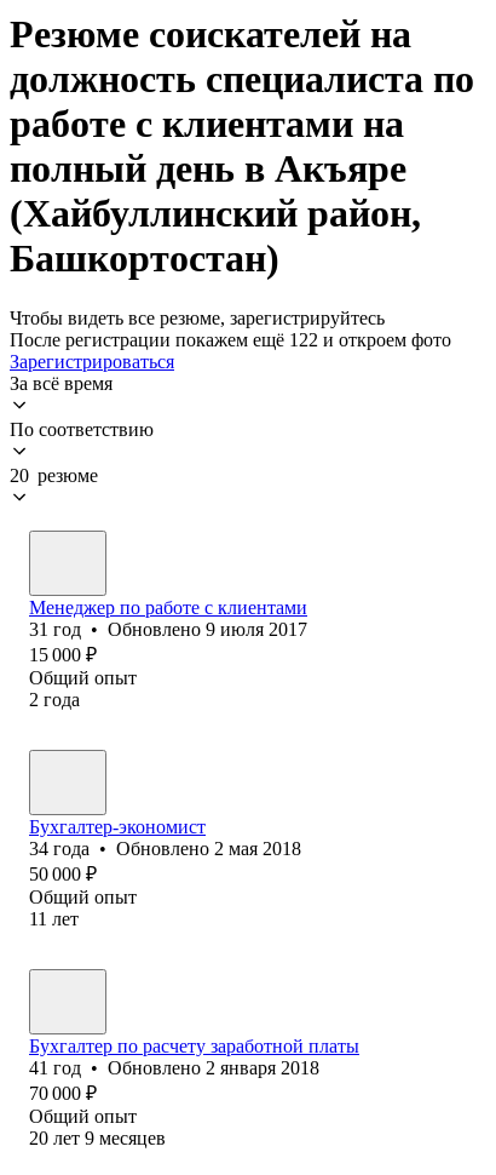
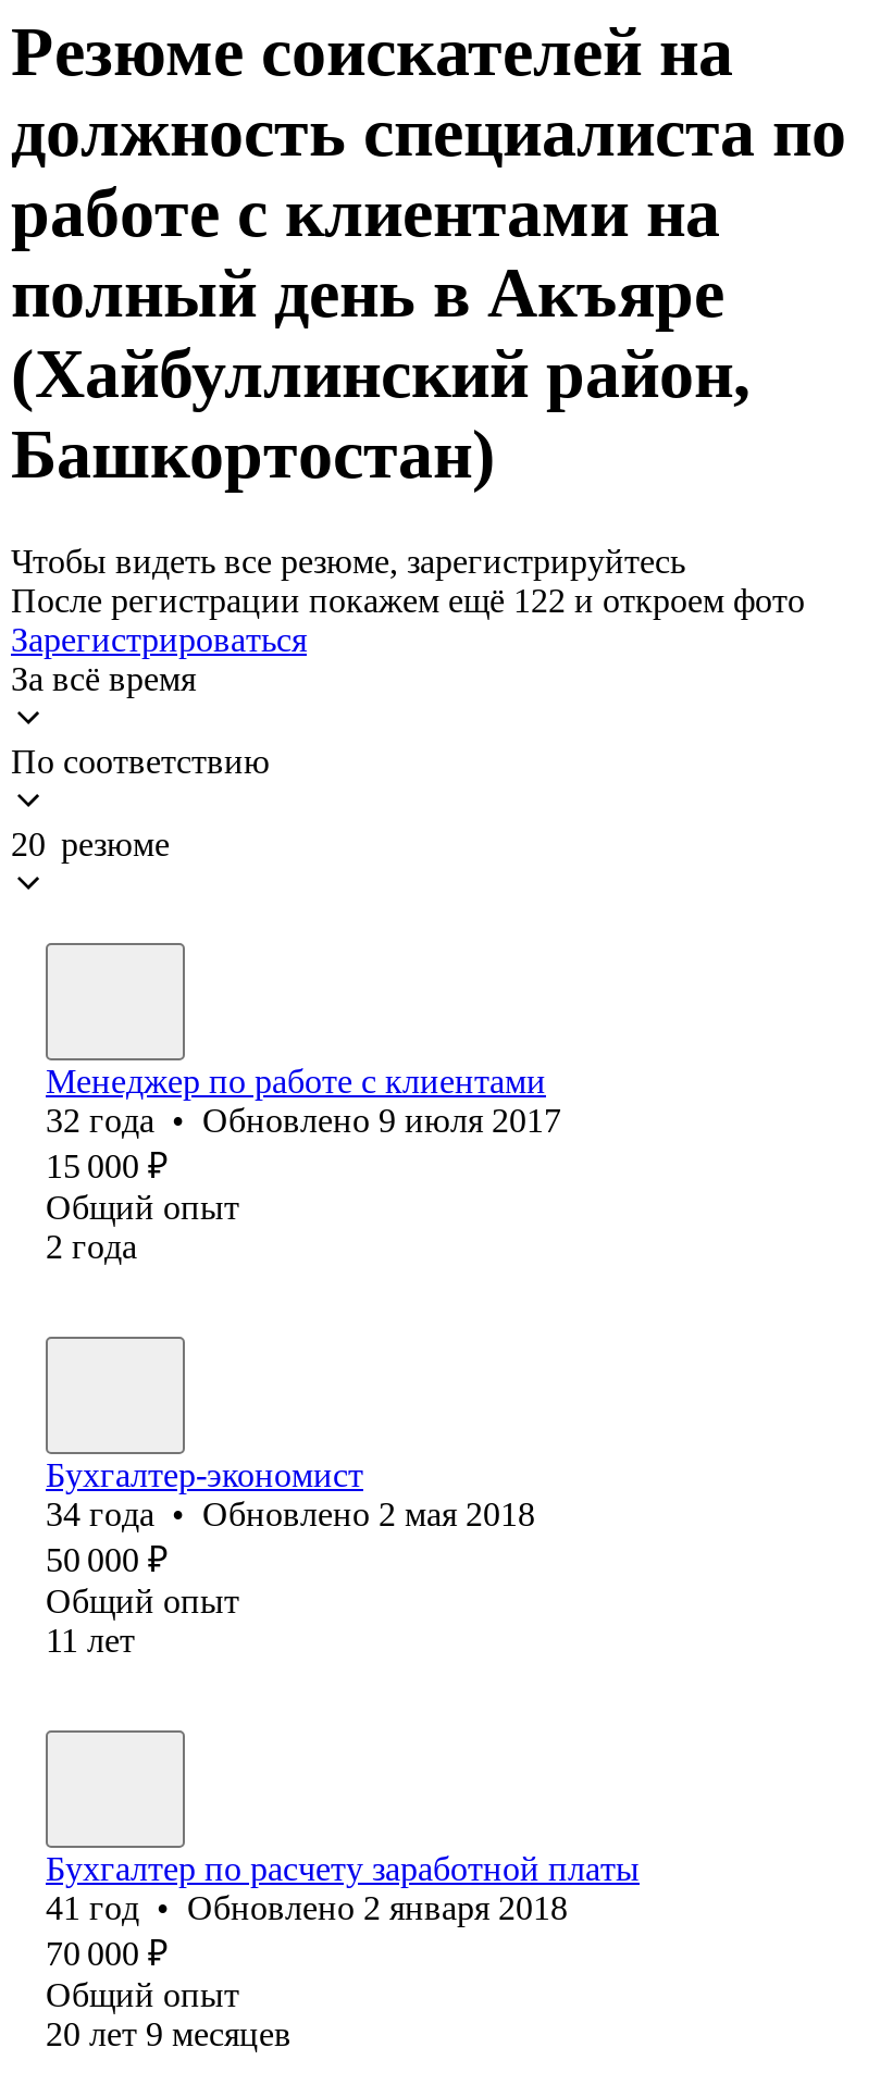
- 31 год • Обновлено 9 июля 2017
+ 32 года • Обновлено 9 июля 2017
